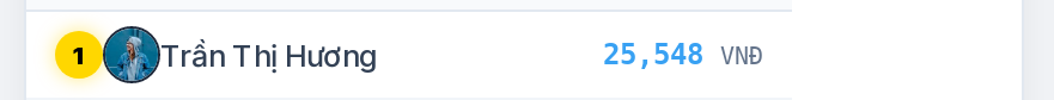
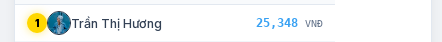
- 25,548 VNĐ
+ 25,348 VNĐ
